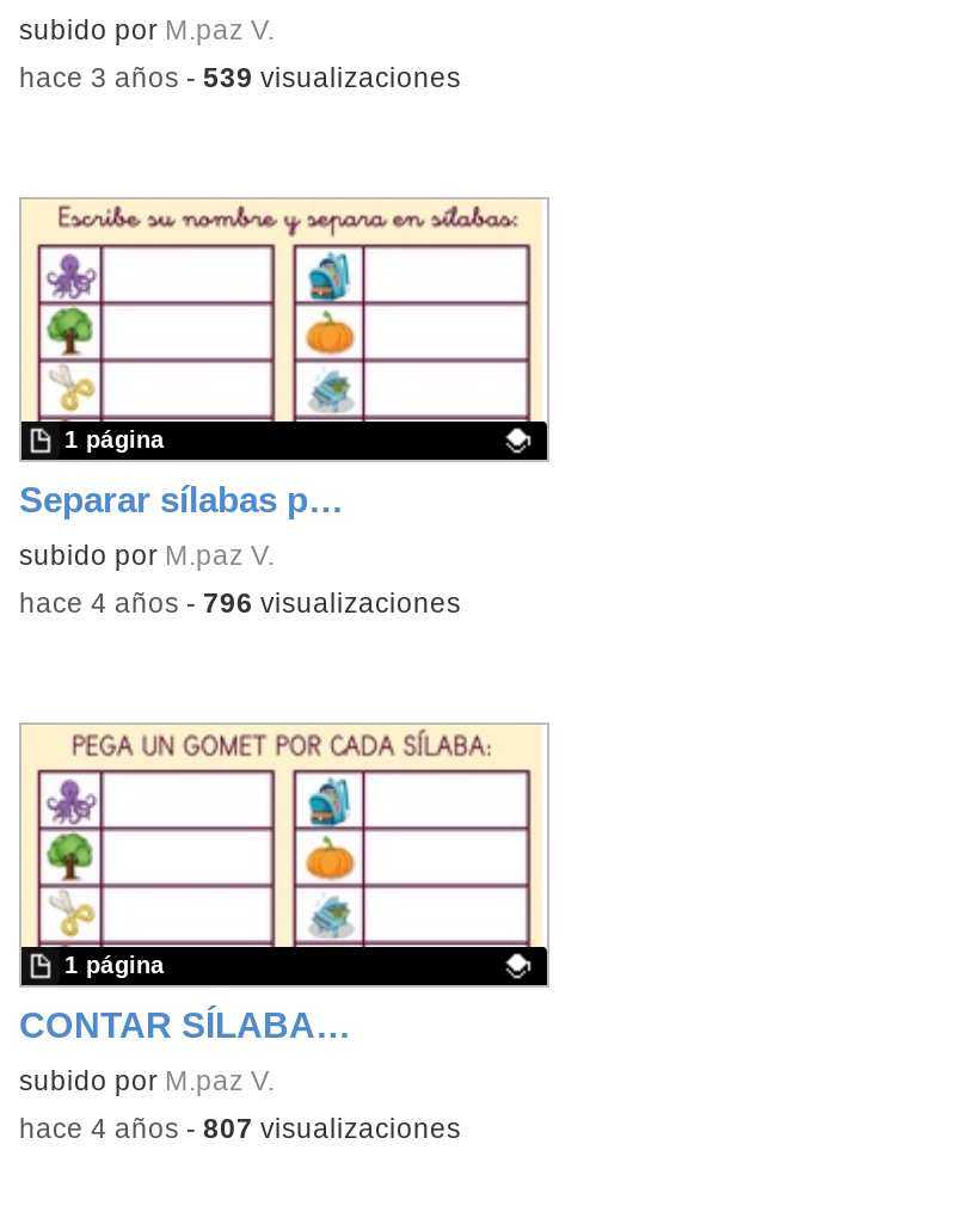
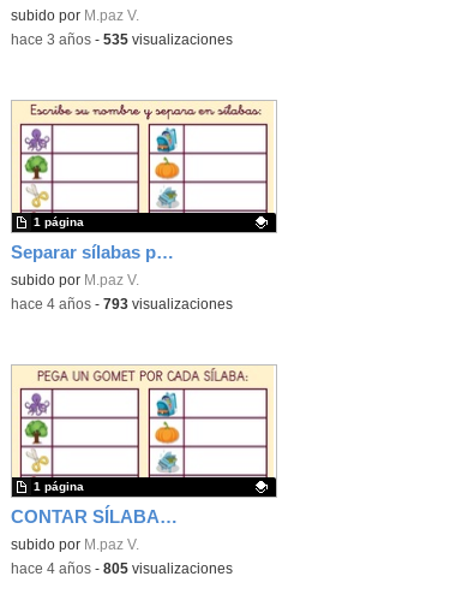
- hace 3 años - 539 visualizaciones
+ hace 3 años - 535 visualizaciones

- hace 4 años - 796 visualizaciones
+ hace 4 años - 793 visualizaciones

- hace 4 años - 807 visualizaciones
+ hace 4 años - 805 visualizaciones
